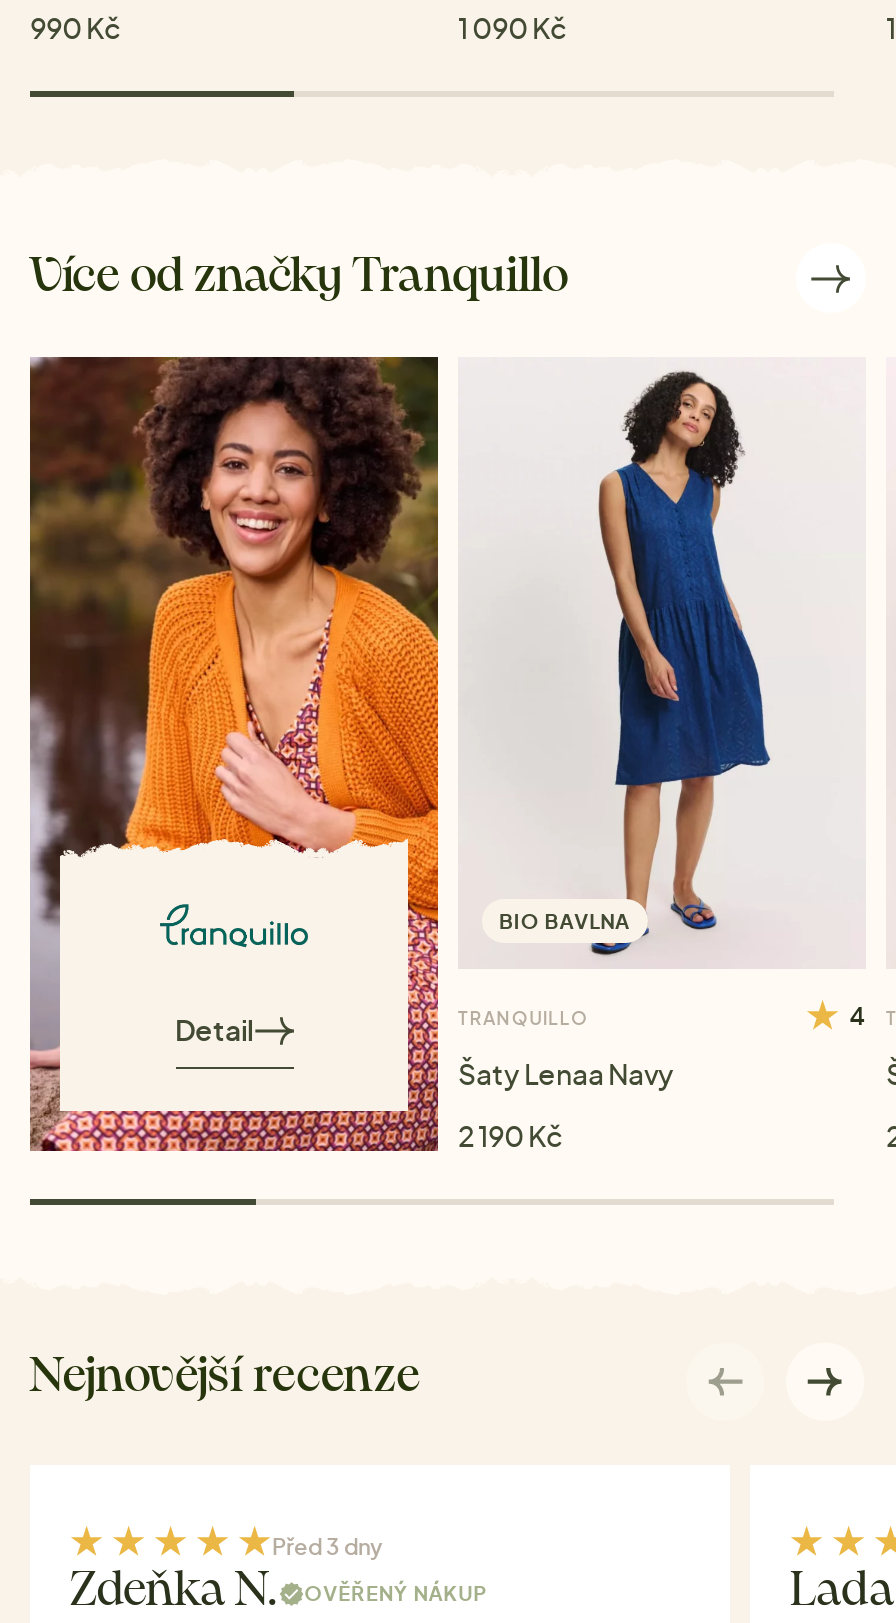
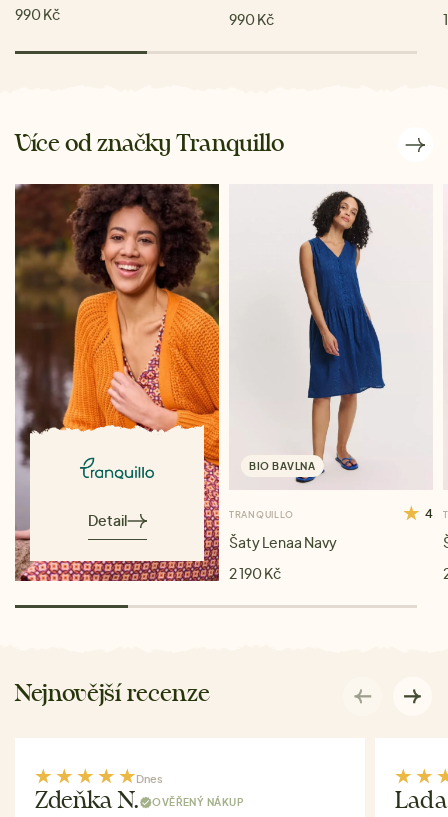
- 1 090 Kč
+ 990 Kč

- Před 3 dny
+ Dnes
